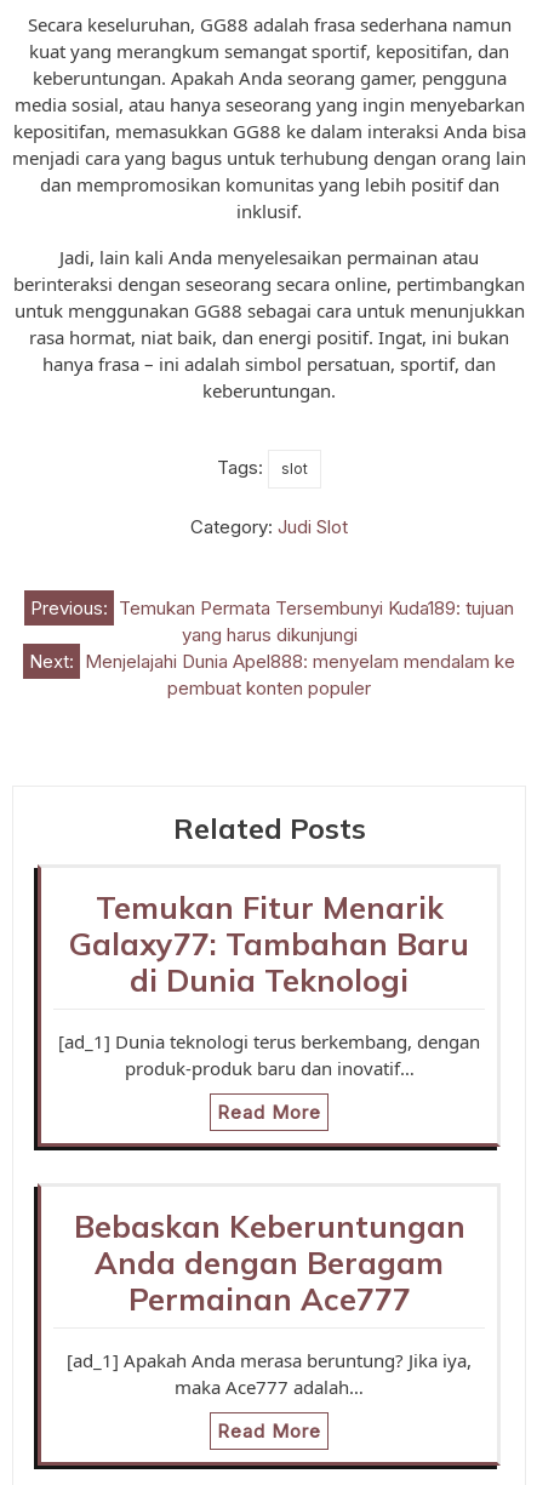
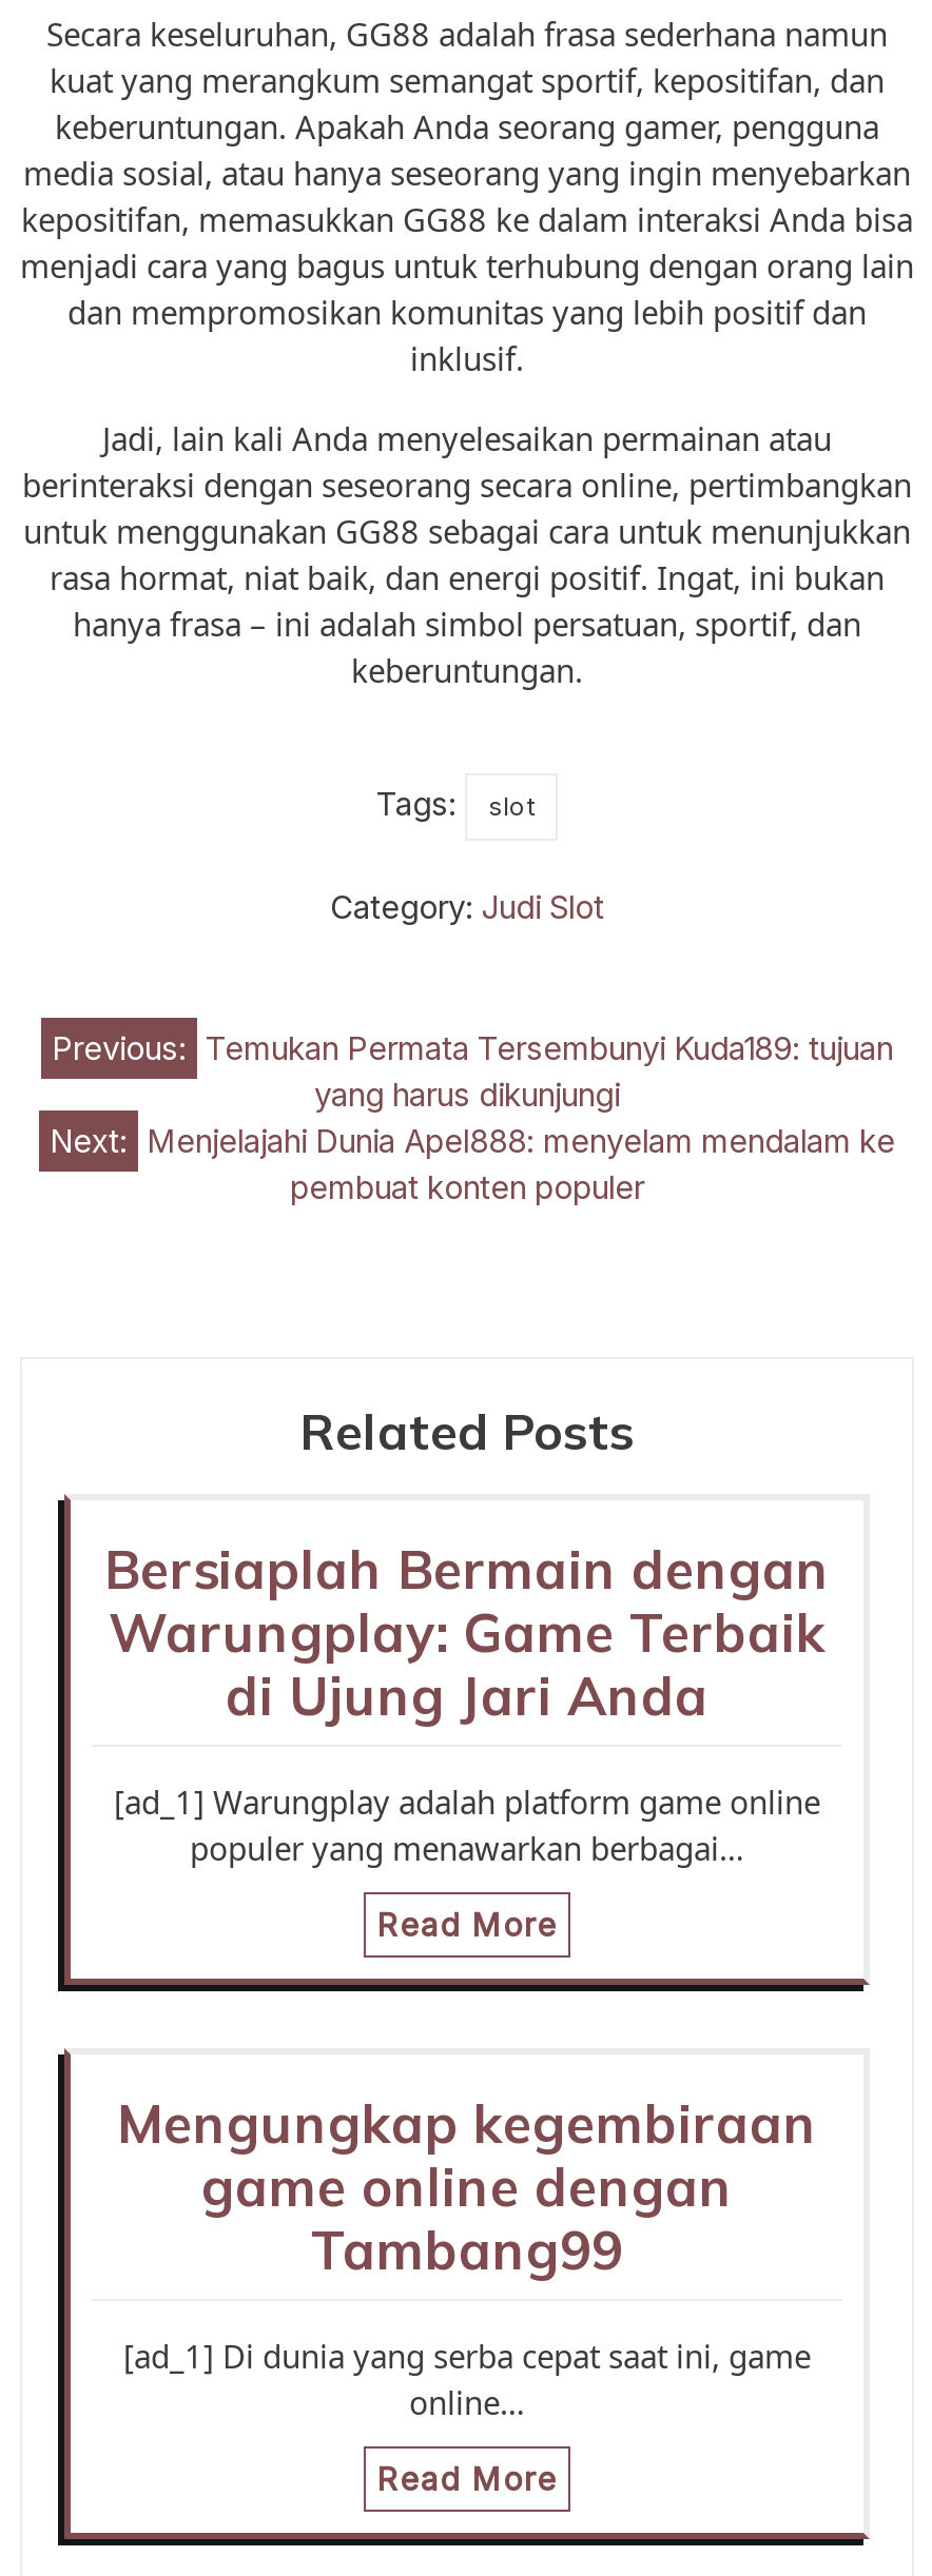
- Temukan Fitur Menarik
- Galaxy77: Tambahan Baru
- di Dunia Teknologi
+ Bersiaplah Bermain dengan
+ Warungplay: Game Terbaik
+ di Ujung Jari Anda

- [ad_1] Dunia teknologi terus berkembang, dengan
- produk-produk baru dan inovatif…
+ [ad_1] Warungplay adalah platform game online
+ populer yang menawarkan berbagai…

- Bebaskan Keberuntungan
- Anda dengan Beragam
- Permainan Ace777
+ Mengungkap kegembiraan
+ game online dengan
+ Tambang99

- [ad_1] Apakah Anda merasa beruntung? Jika iya,
- maka Ace777 adalah…
+ [ad_1] Di dunia yang serba cepat saat ini, game
+ online…
